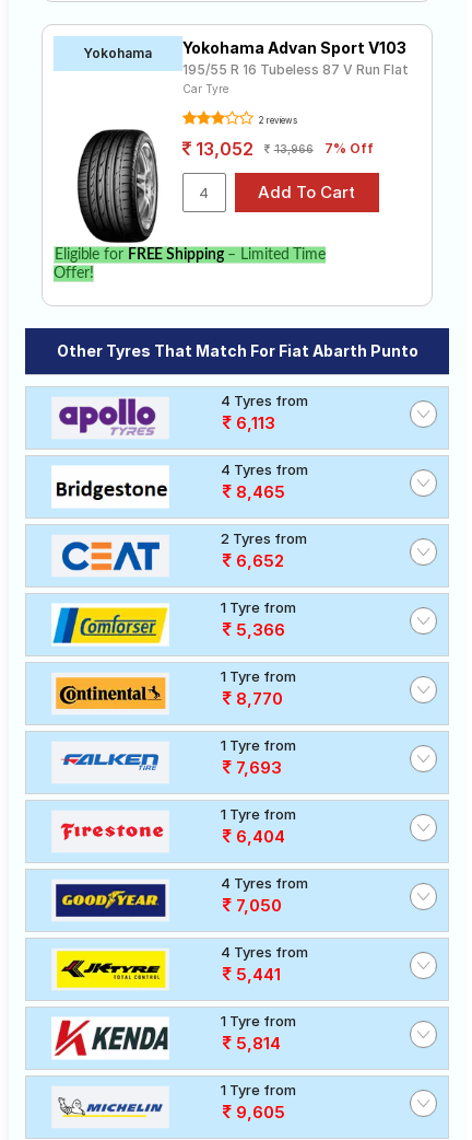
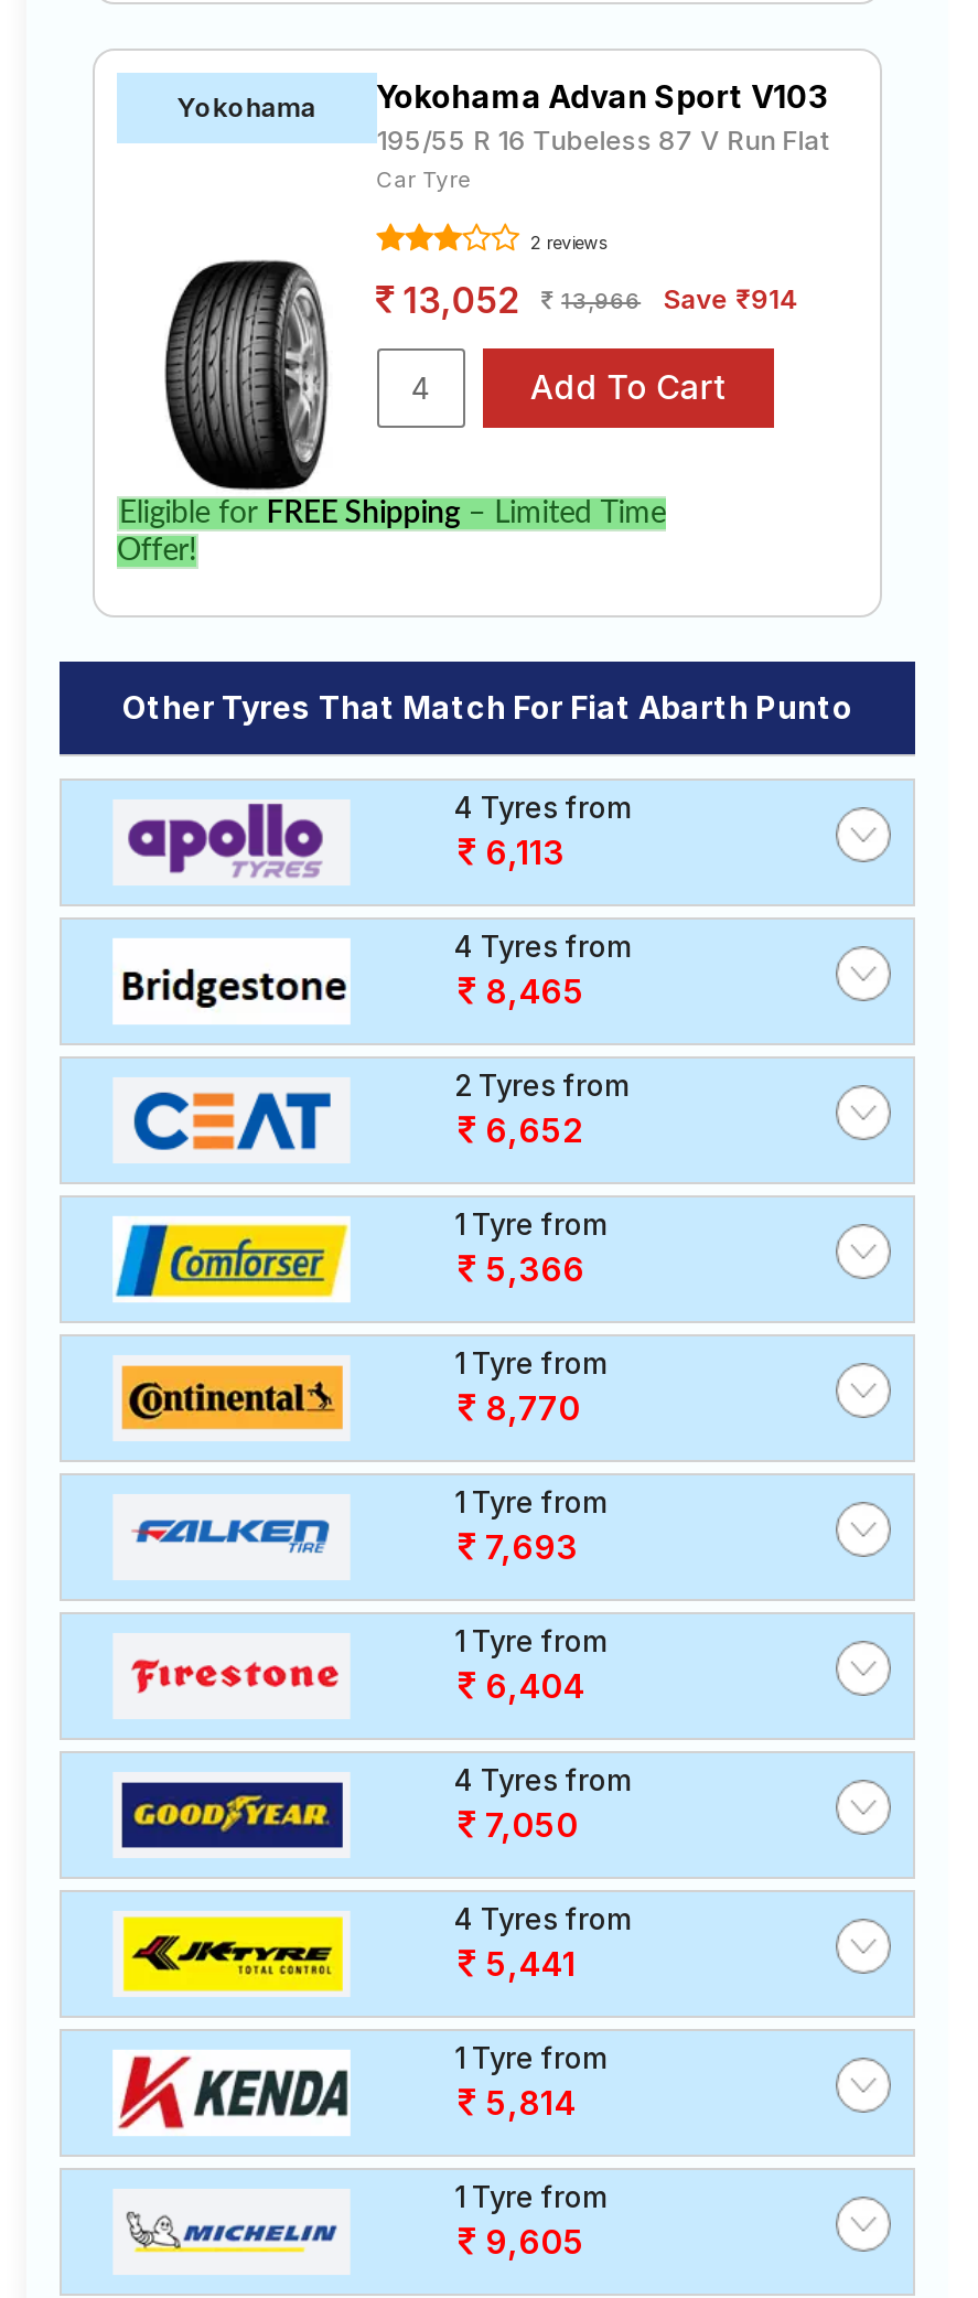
- 13,052 13,966 7% Off
+ 13,052 13,966 Save ₹914
